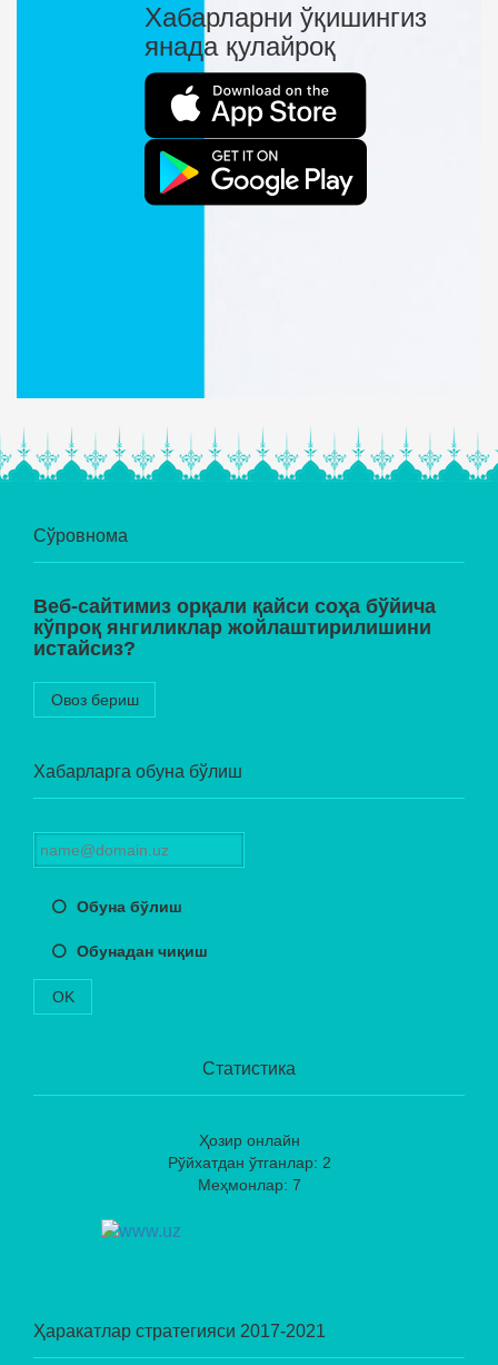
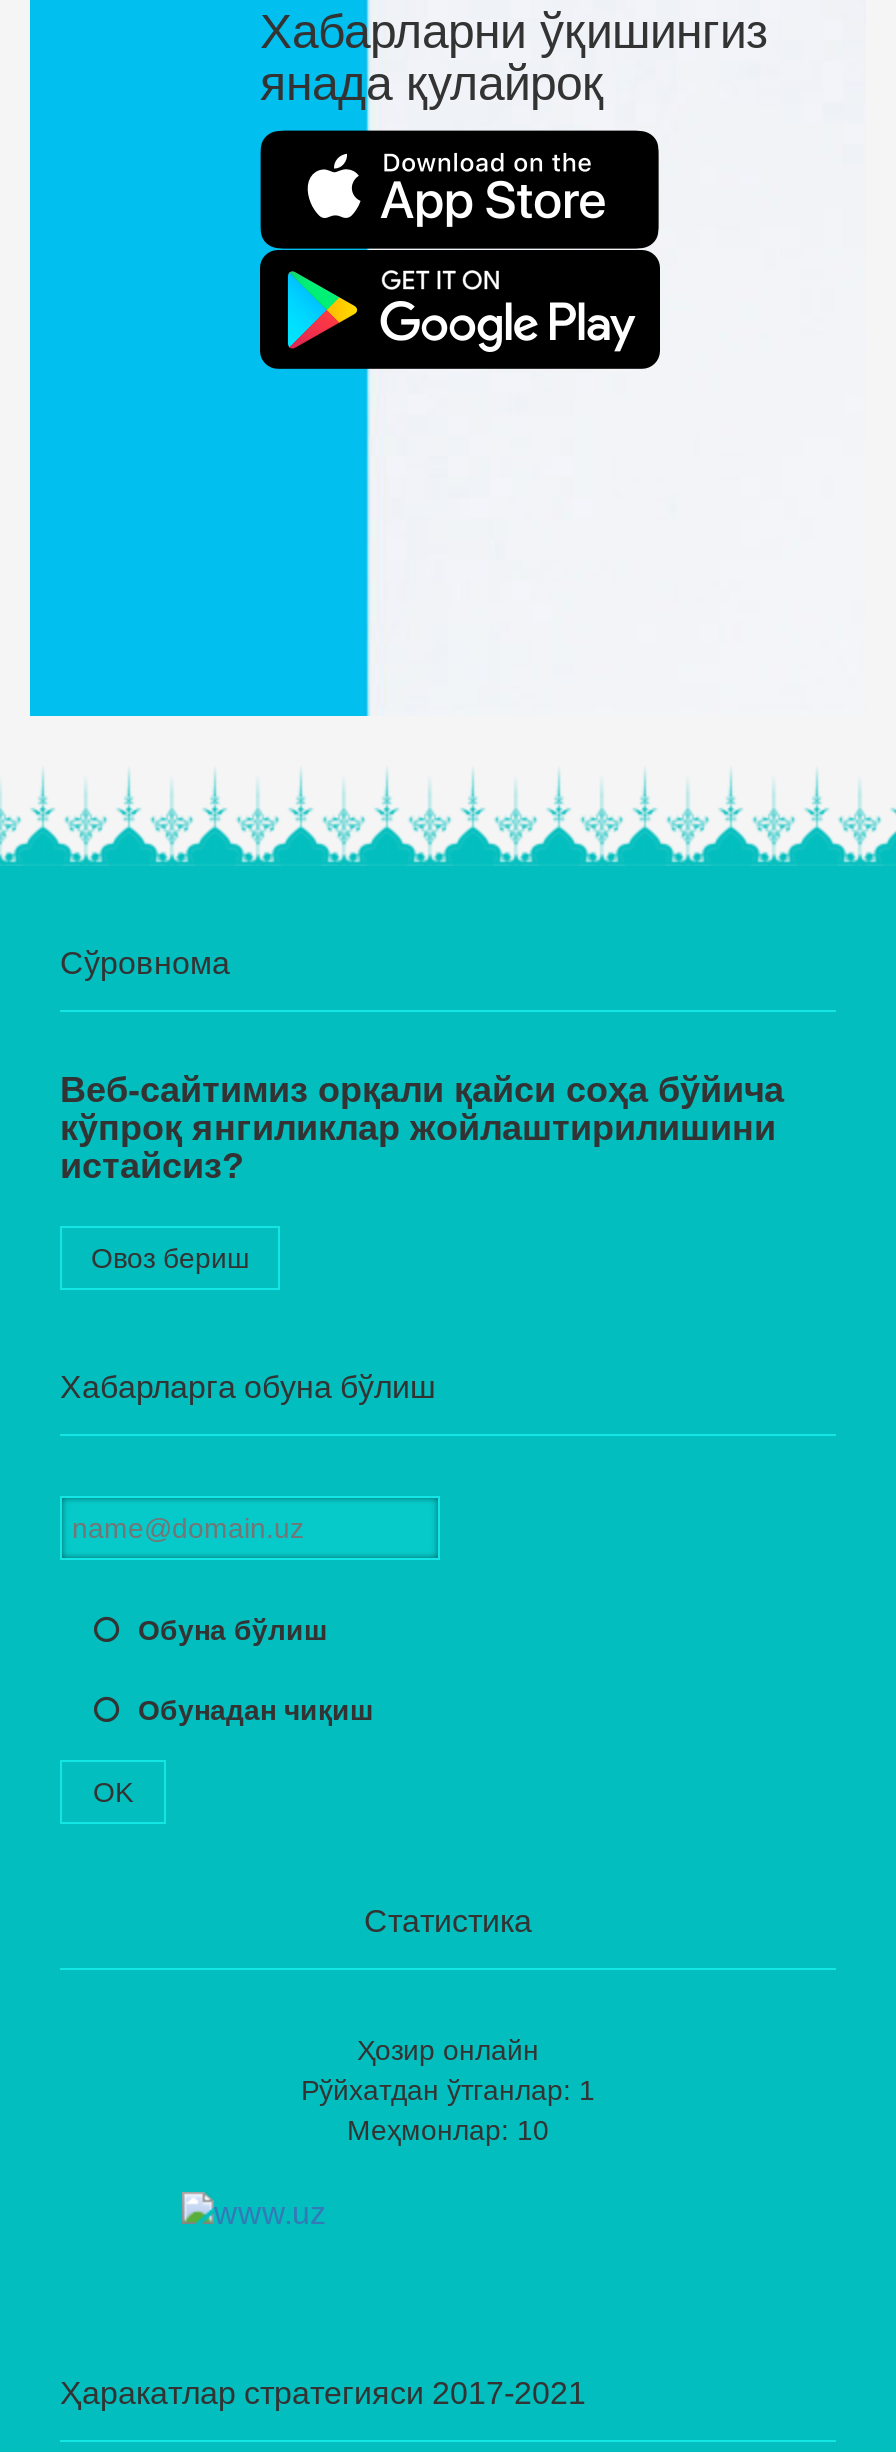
- Рўйхатдан ўтганлар: 2
+ Рўйхатдан ўтганлар: 1

- Меҳмонлар: 7
+ Меҳмонлар: 10
